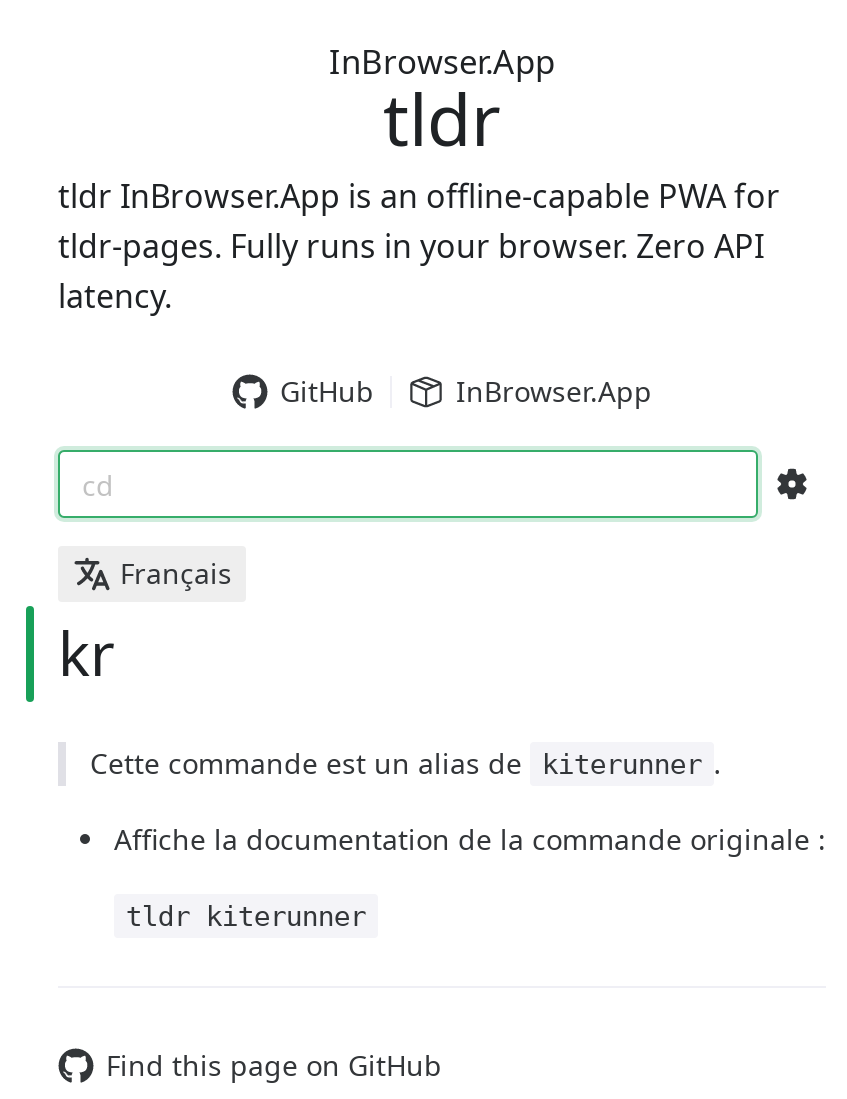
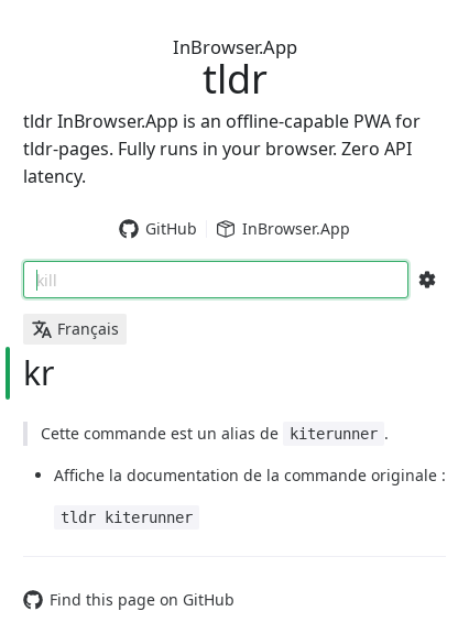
- cd
+ kill
